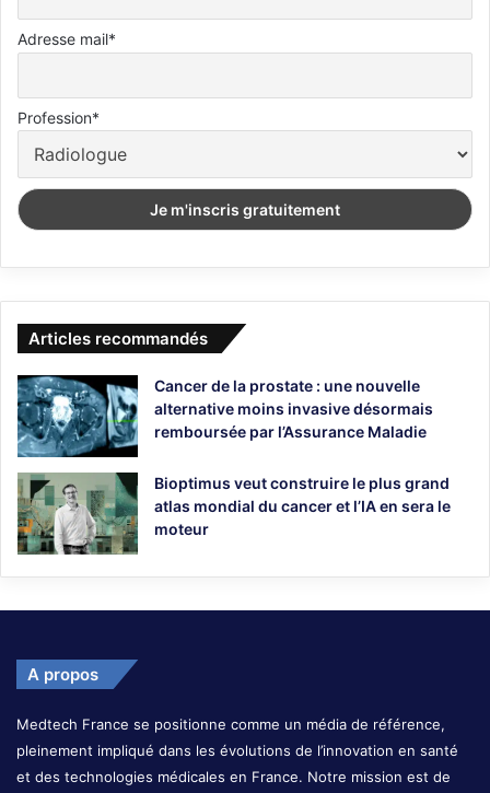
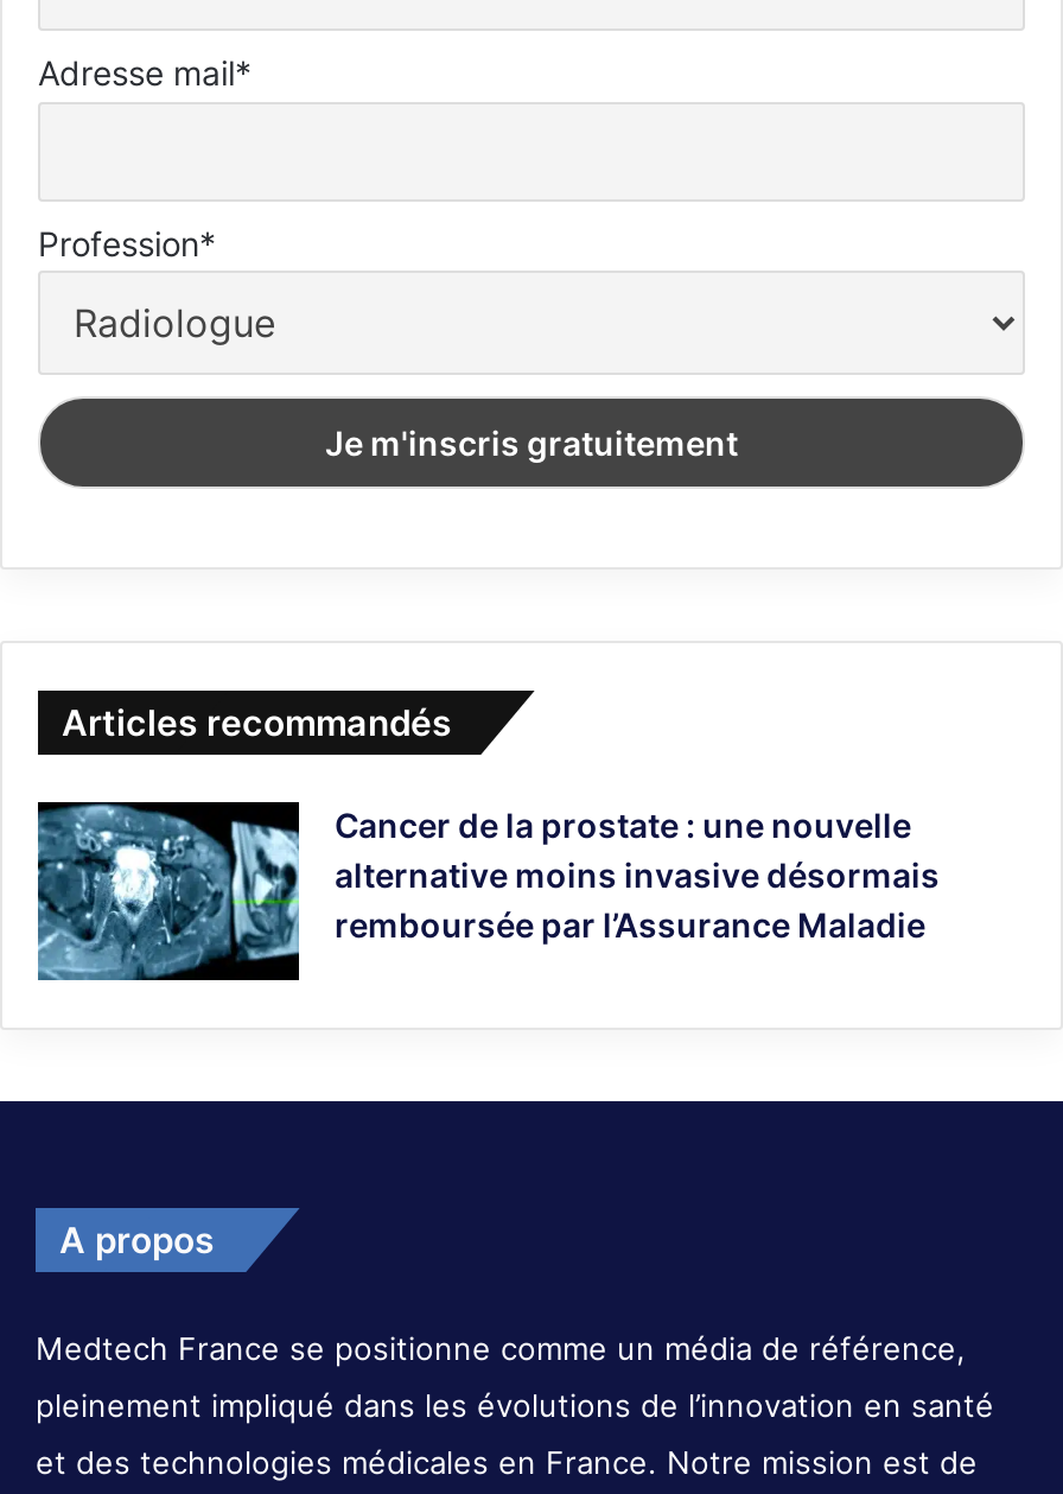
- [image]
- Bioptimus veut construire le plus grand
- atlas mondial du cancer et l’IA en sera le
- moteur
